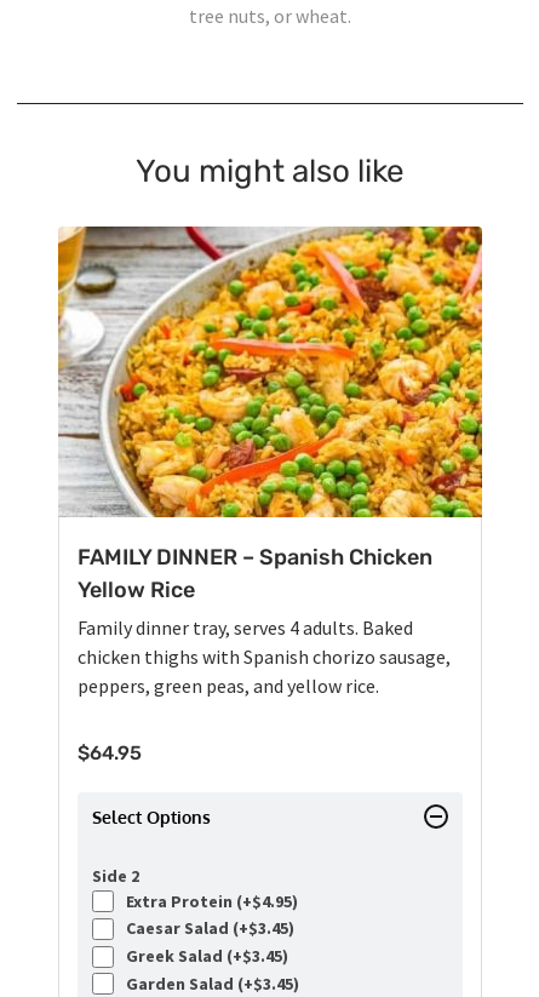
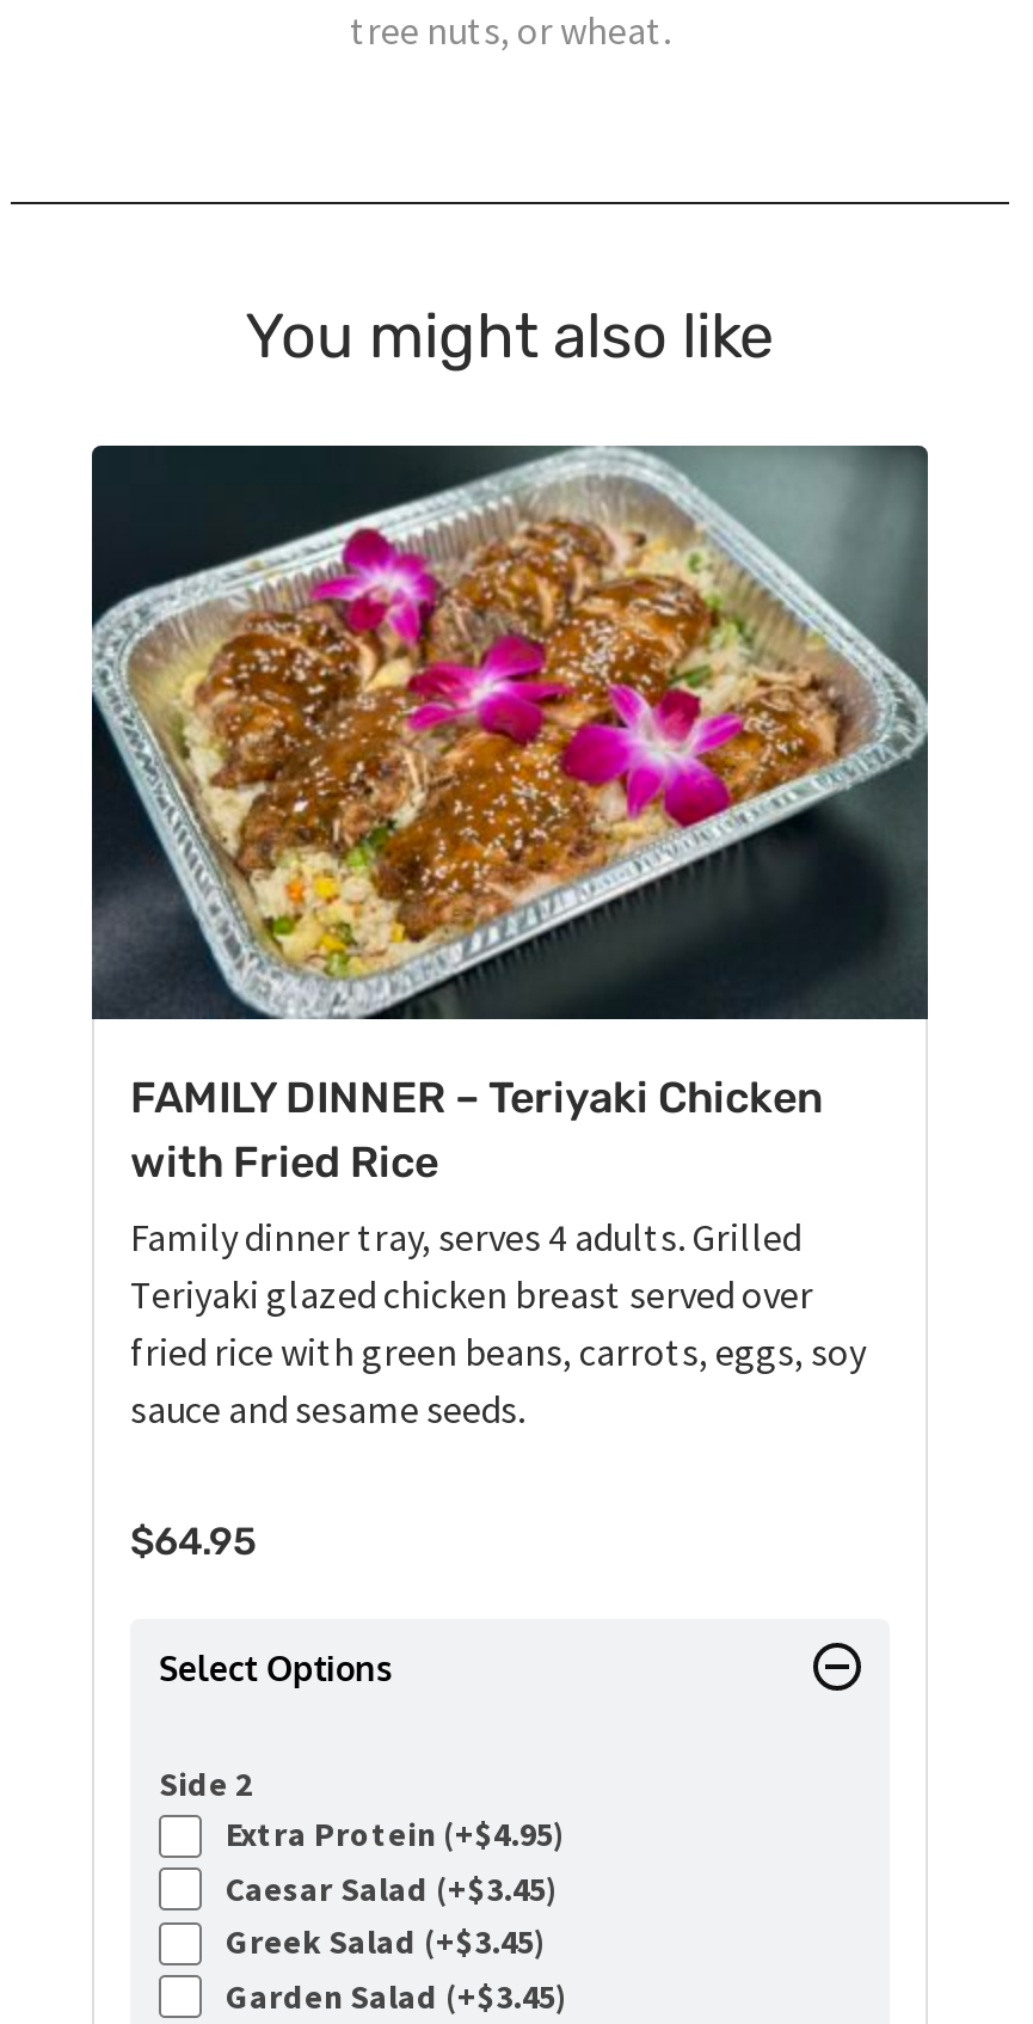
- [image]
- FAMILY DINNER – Spanish Chicken
- Yellow Rice
+ [image]
+ FAMILY DINNER – Teriyaki Chicken
+ with Fried Rice

- Family dinner tray, serves 4 adults. Baked
- chicken thighs with Spanish chorizo sausage,
- peppers, green peas, and yellow rice.
+ Family dinner tray, serves 4 adults. Grilled
+ Teriyaki glazed chicken breast served over
+ fried rice with green beans, carrots, eggs, soy
+ sauce and sesame seeds.
